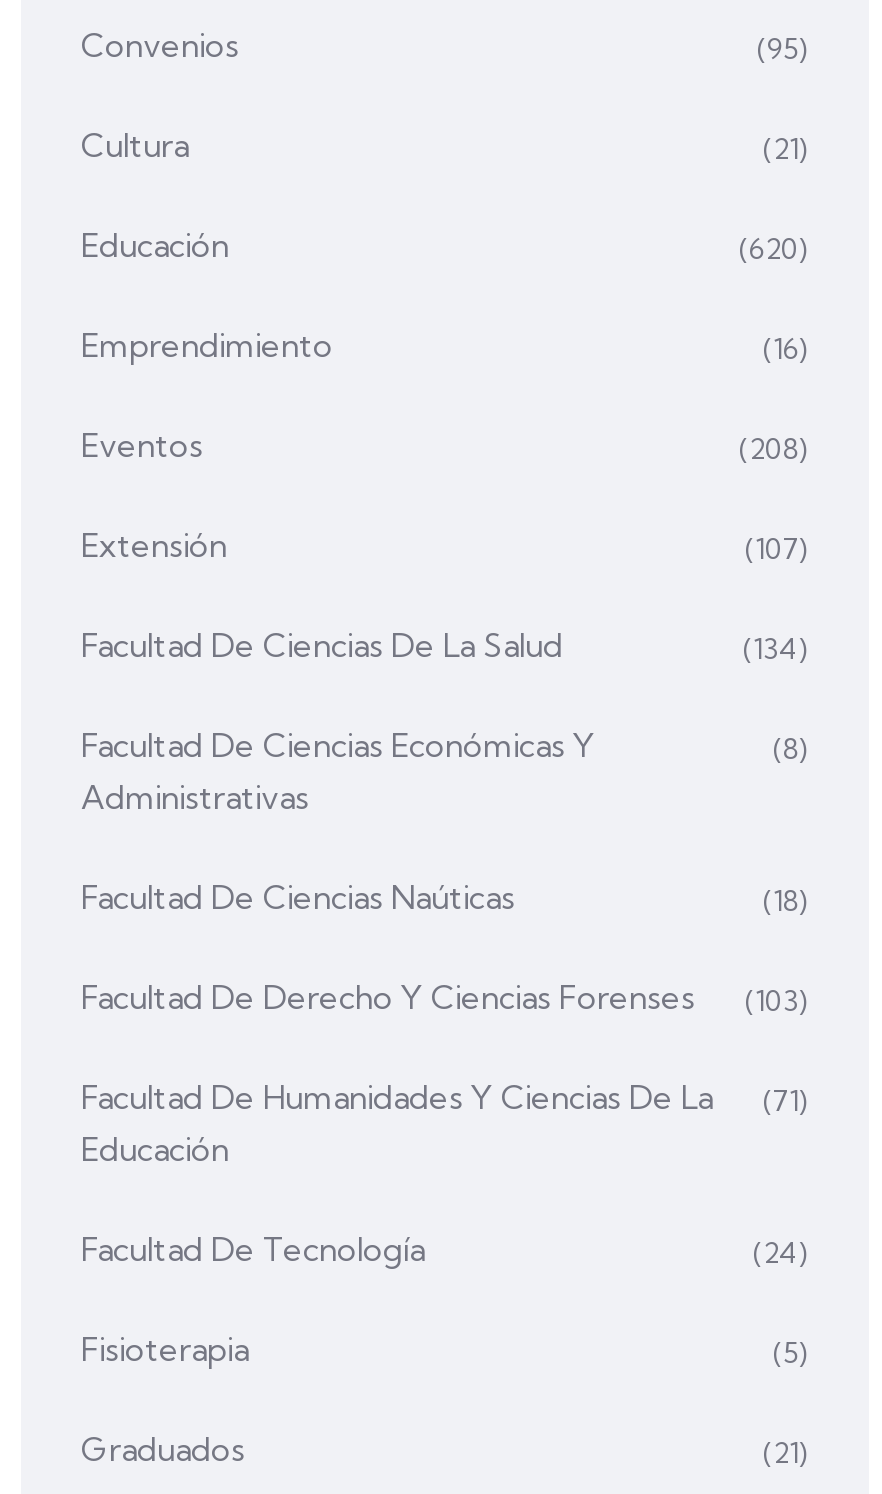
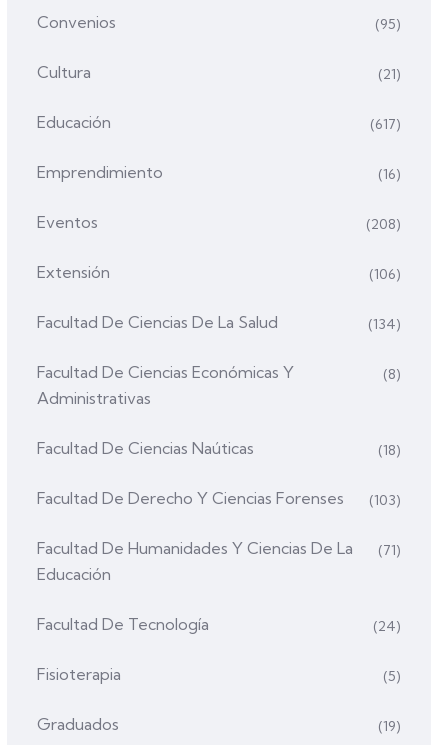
- (620)
+ (617)

- (107)
+ (106)

- (21)
+ (19)
